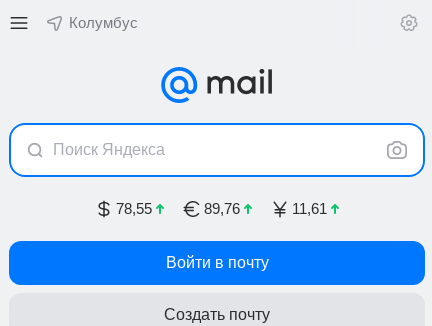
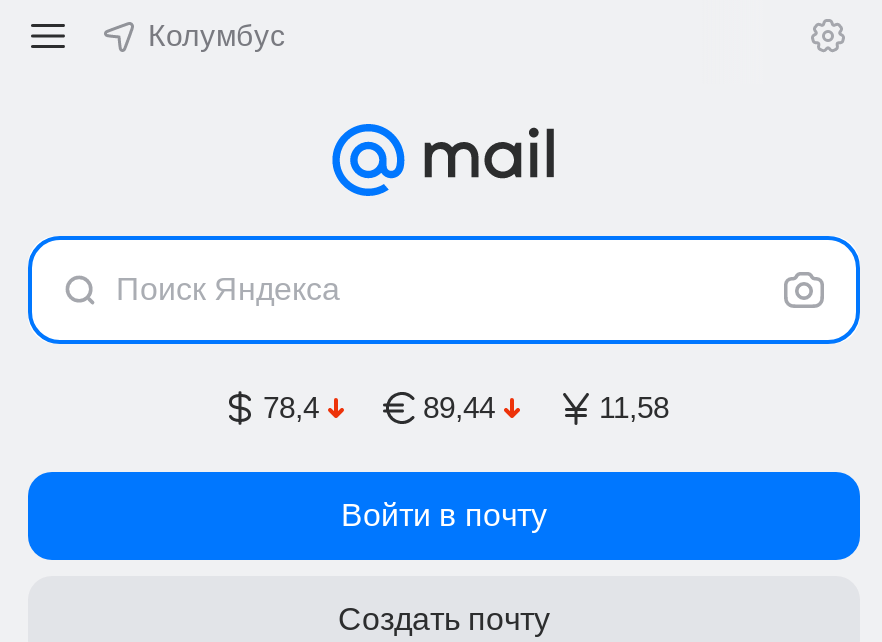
- 78,55
+ 78,4

- 89,76
+ 89,44

- 11,61
+ 11,58
